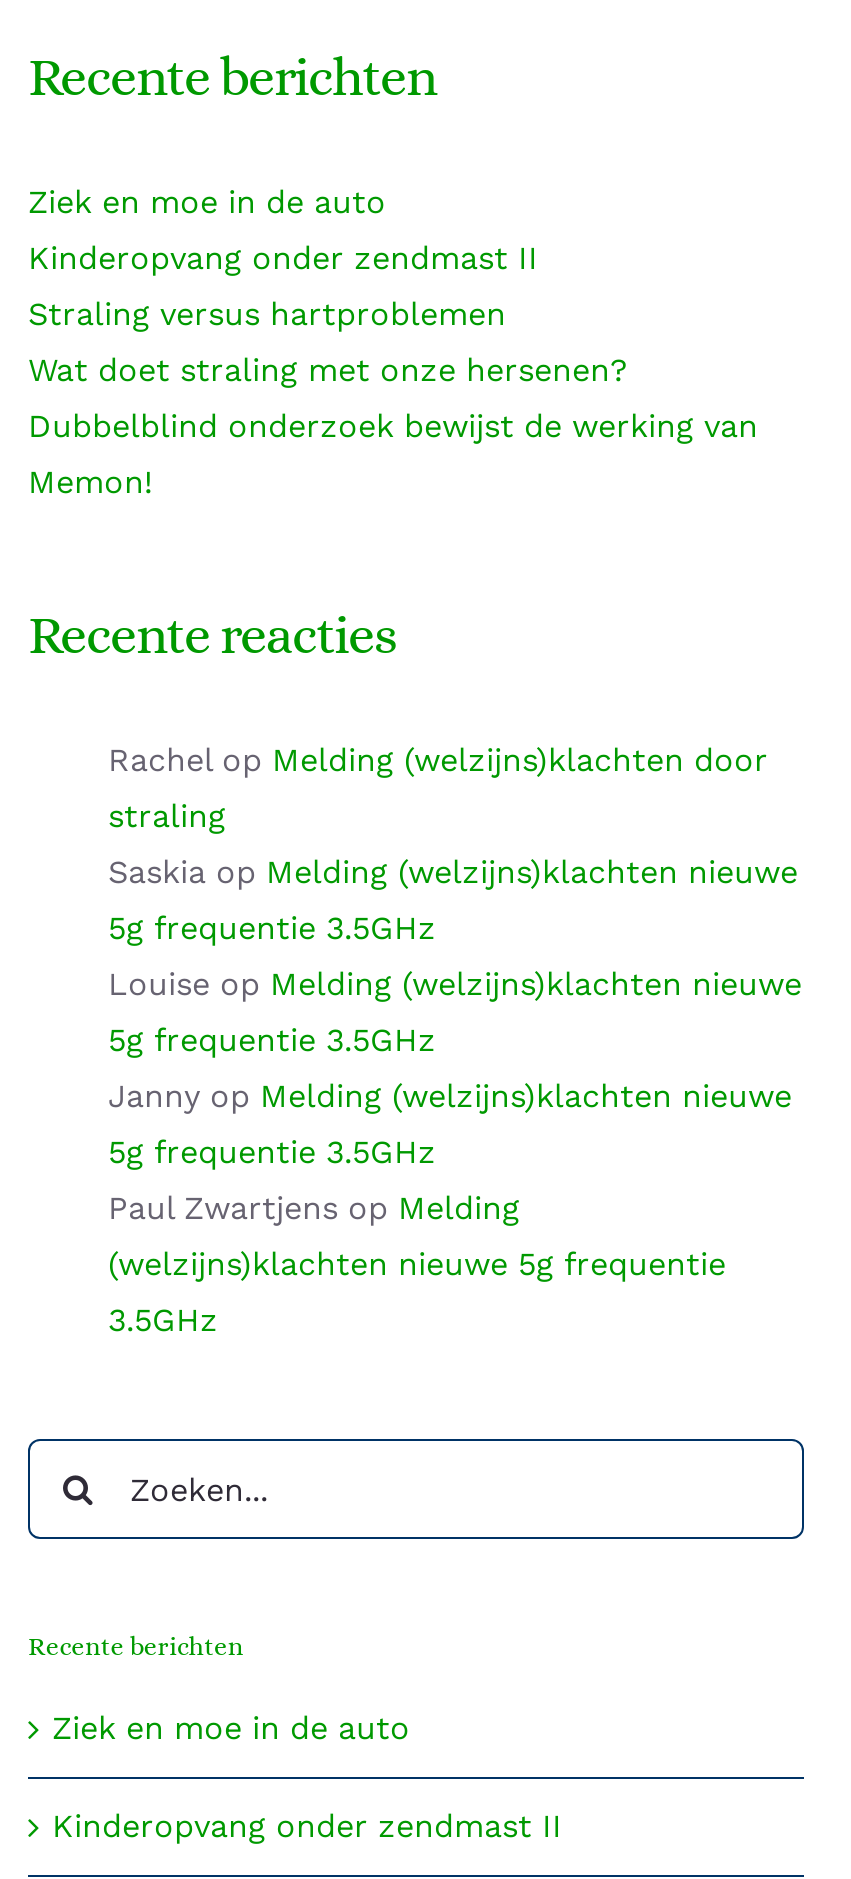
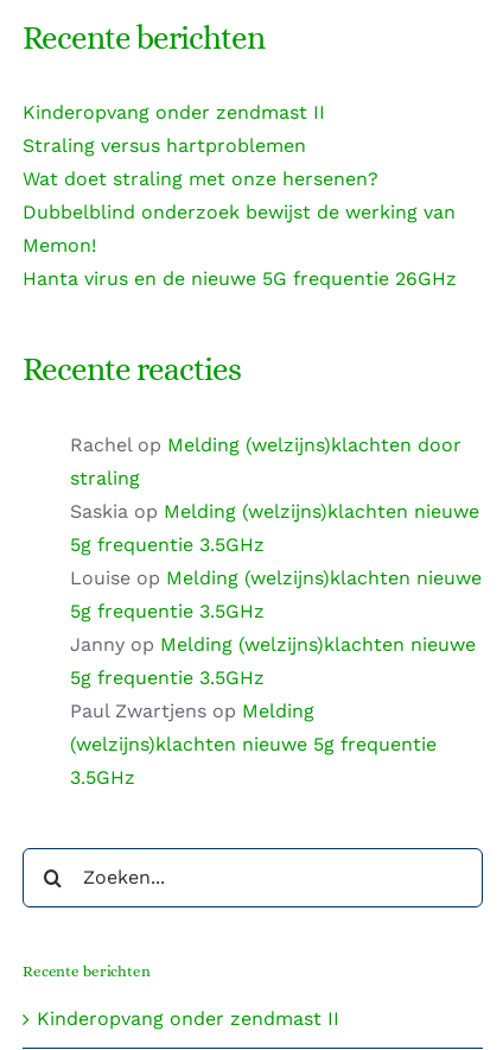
- Ziek en moe in de auto

+ Hanta virus en de nieuwe 5G frequentie 26GHz

- Ziek en moe in de auto
